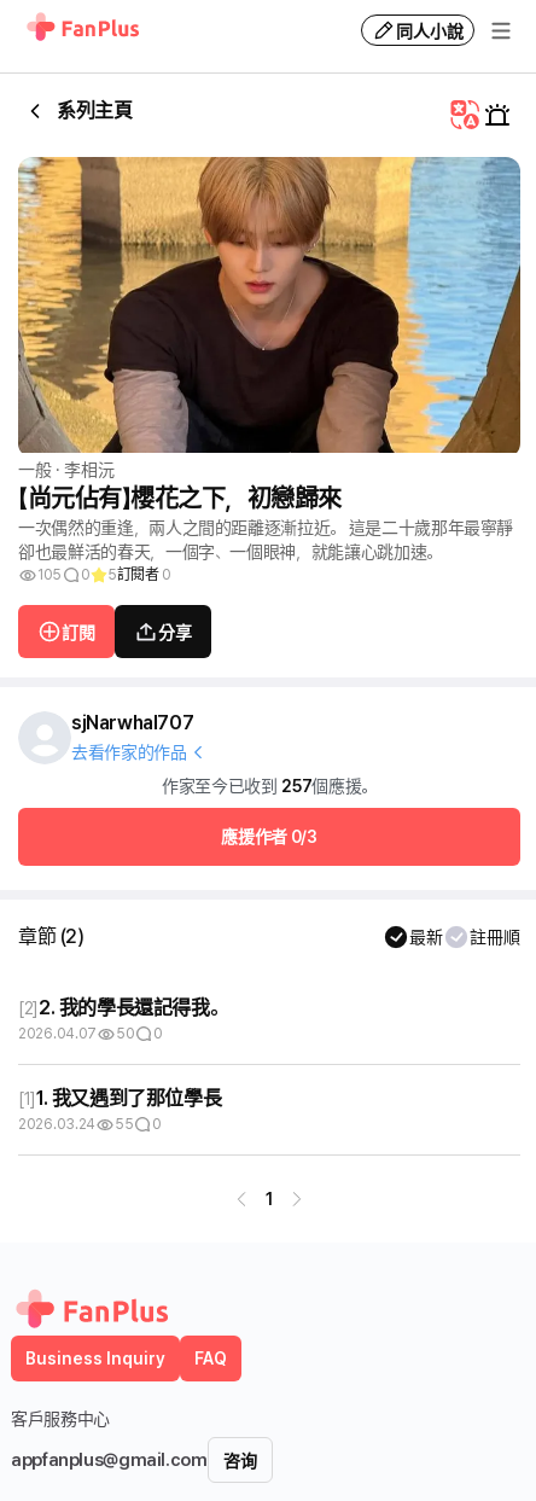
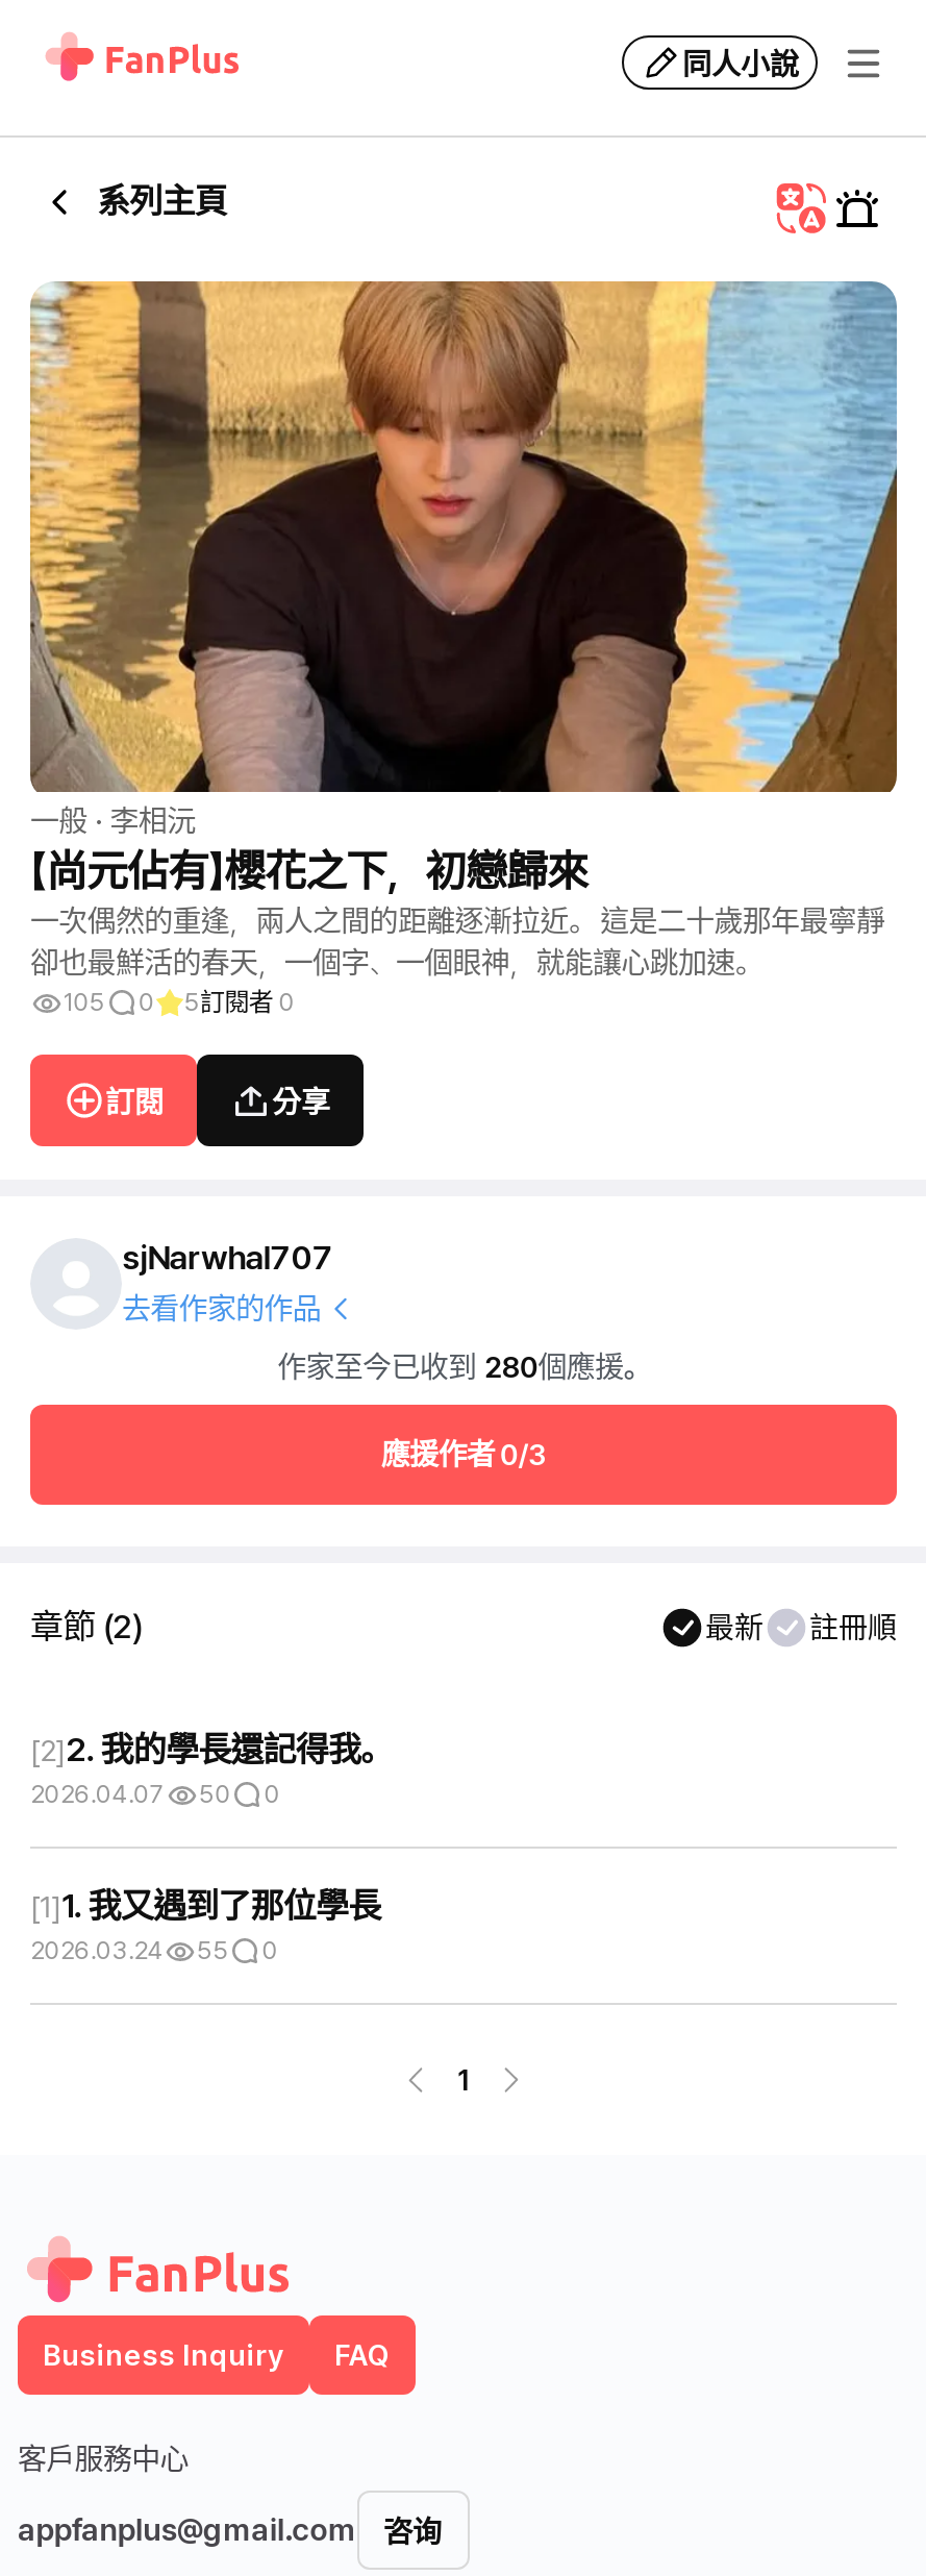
- 作家至今已收到 257個應援。
+ 作家至今已收到 280個應援。
